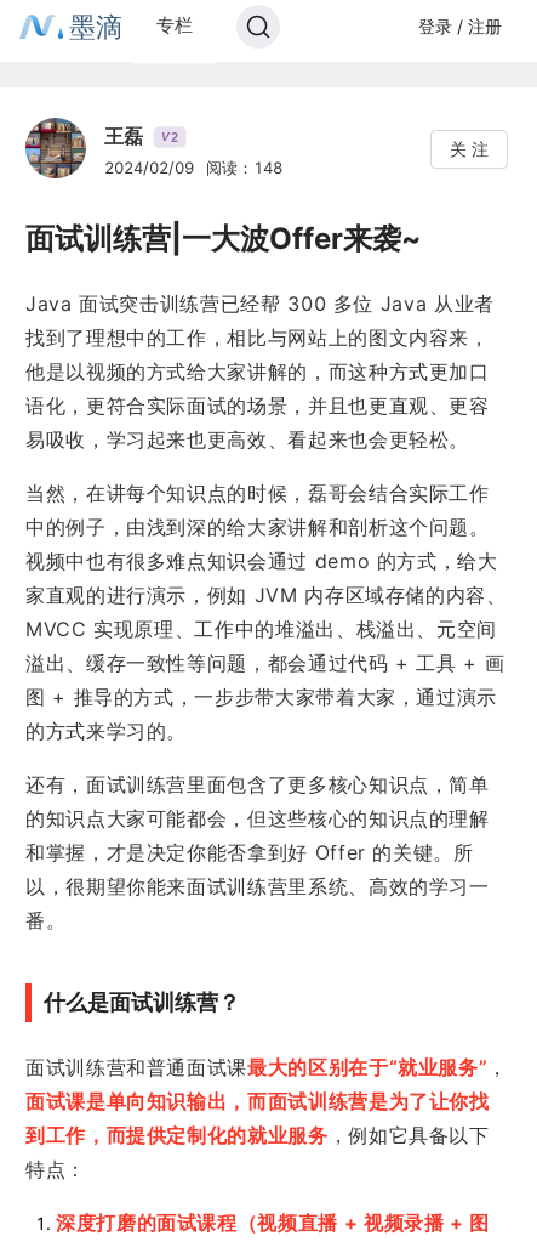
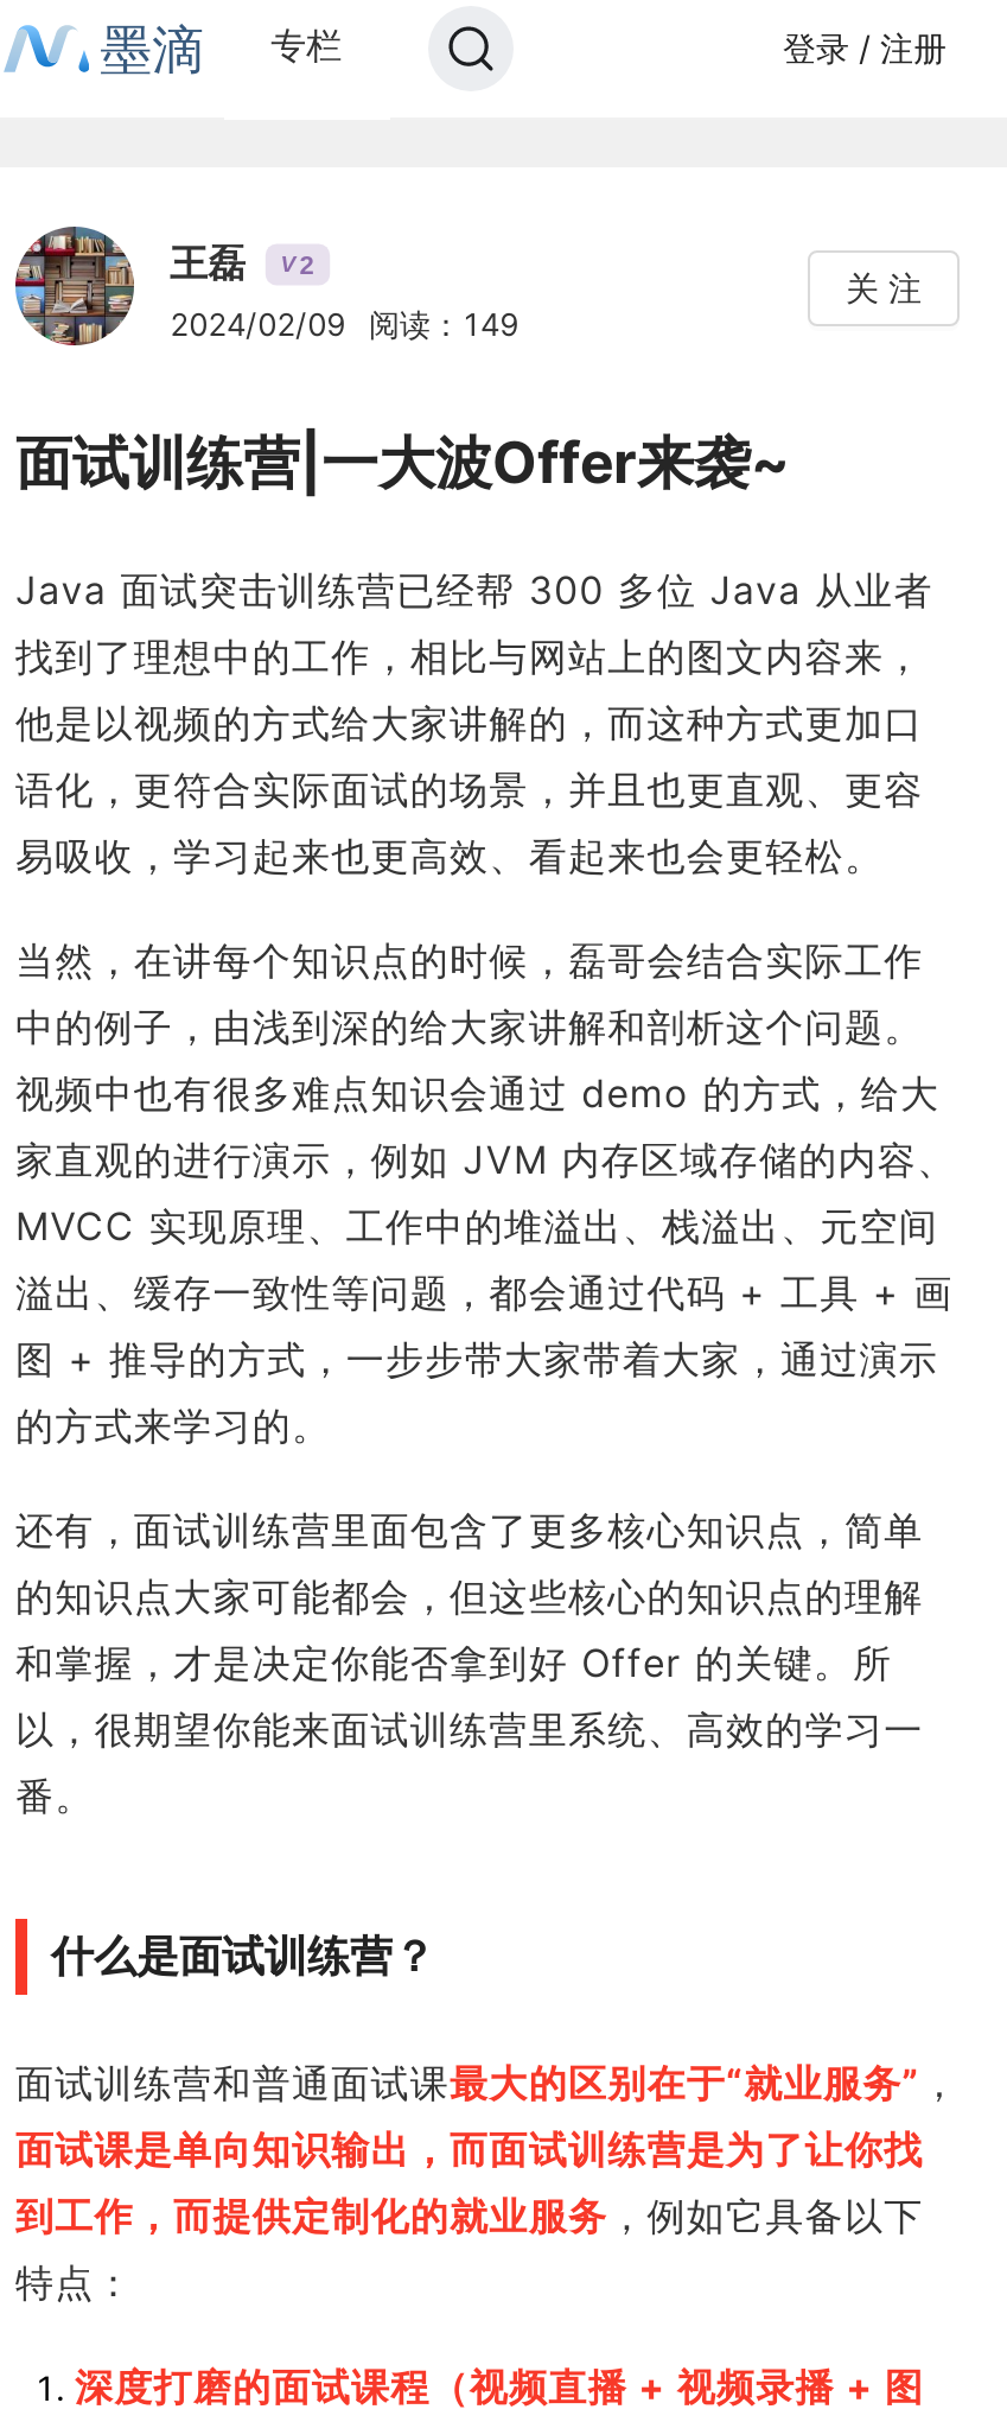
- 2024/02/09 阅读：148
+ 2024/02/09 阅读：149
